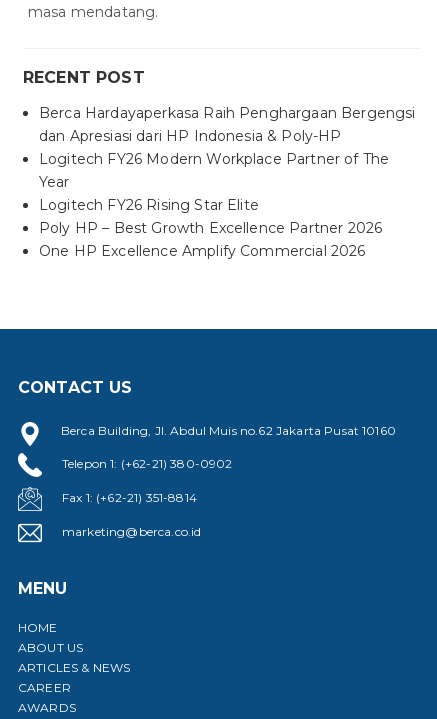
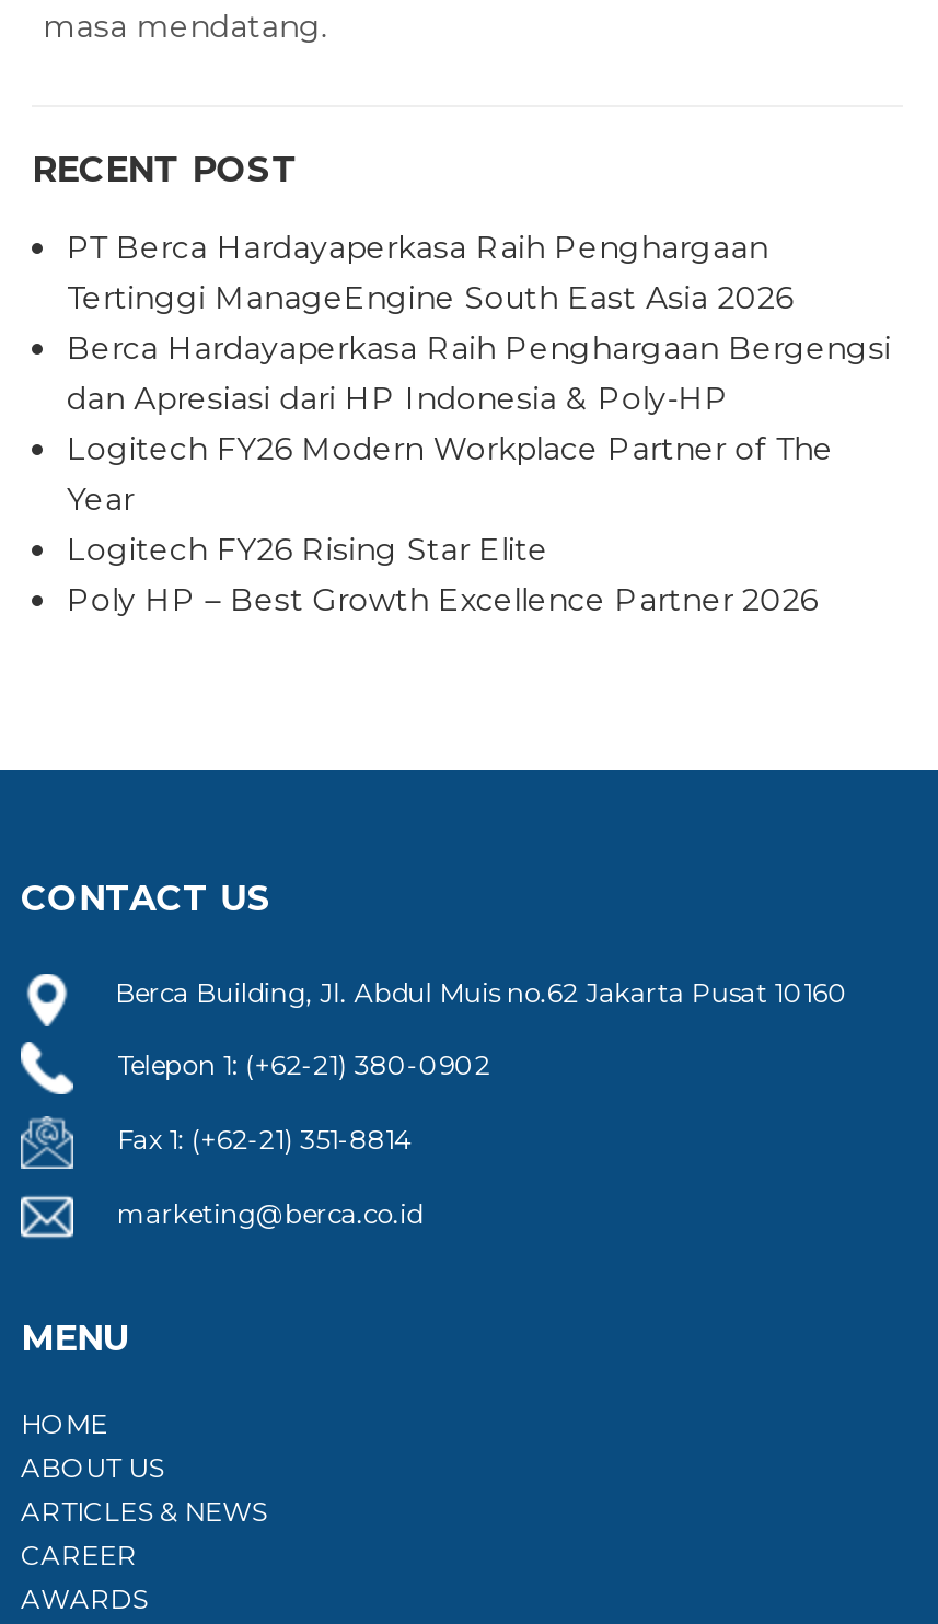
+ PT Berca Hardayaperkasa Raih Penghargaan
+ Tertinggi ManageEngine South East Asia 2026

moved down: Berca Hardayaperkasa Raih Penghargaan Bergengsi | dan Apresiasi dari HP Indonesia & Poly-HP | Logitech FY26 Modern Workplace Partner of The | Year | Logitech FY26 Rising Star Elite | Poly HP – Best Growth Excellence Partner 2026

- One HP Excellence Amplify Commercial 2026
